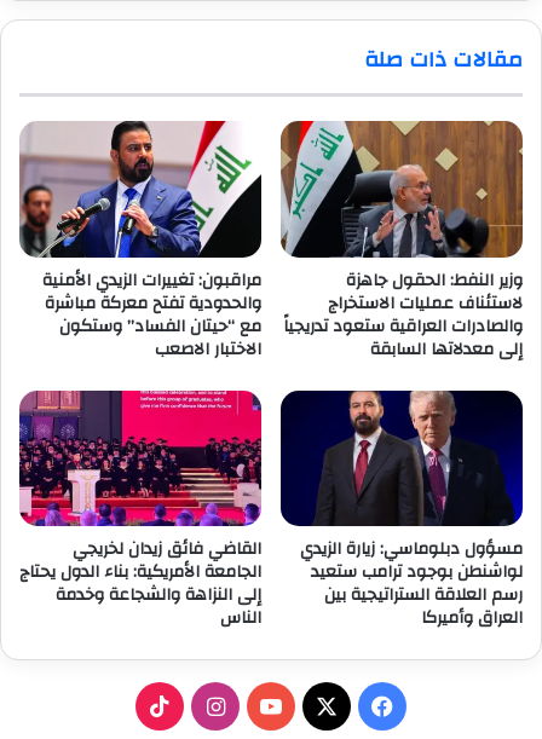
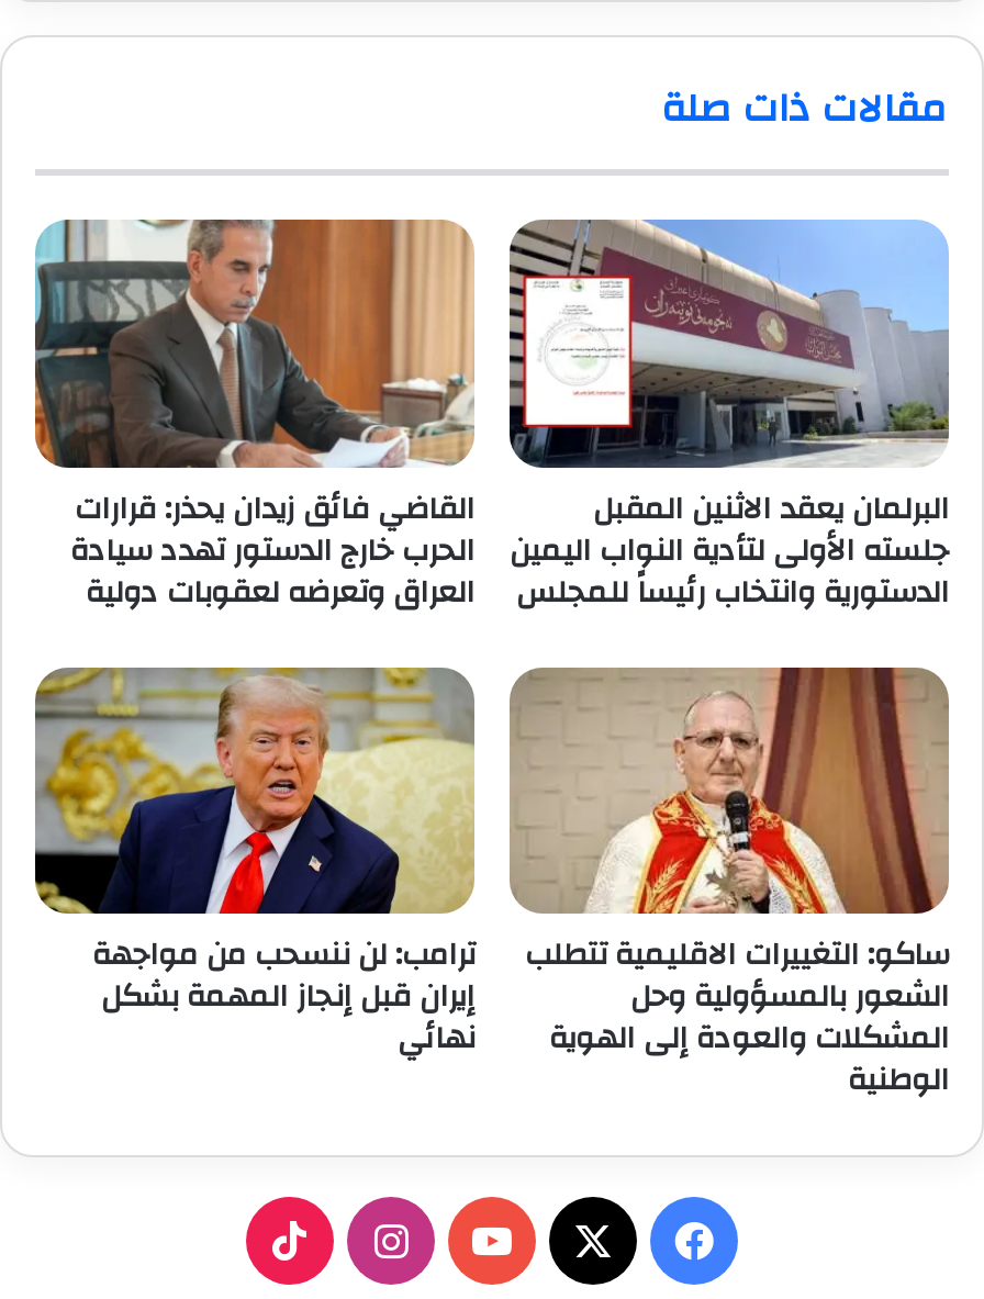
- [image]
- مراقبون: تغييرات الزيدي الأمنية
- والحدودية تفتح معركة مباشرة
- مع “حيتان الفساد” وستكون
- الاختبار الاصعب
+ [image]
+ القاضي فائق زيدان يحذر: قرارات
+ الحرب خارج الدستور تهدد سيادة
+ العراق وتعرضه لعقوبات دولية

- [image]
- وزير النفط: الحقول جاهزة
- لاستئناف عمليات الاستخراج
- والصادرات العراقية ستعود تدريجياً
- إلى معدلاتها السابقة
+ [image]
+ البرلمان يعقد الاثنين المقبل
+ جلسته الأولى لتأدية النواب اليمين
+ الدستورية وانتخاب رئيساً للمجلس

- [image]
- القاضي فائق زيدان لخريجي
- الجامعة الأمريكية: بناء الدول يحتاج
- إلى النزاهة والشجاعة وخدمة
- الناس
+ [image]
+ ترامب: لن ننسحب من مواجهة
+ إيران قبل إنجاز المهمة بشكل
+ نهائي

- [image]
- مسؤول دبلوماسي: زيارة الزيدي
- لواشنطن بوجود ترامب ستعيد
- رسم العلاقة الستراتيجية بين
- العراق وأميركا
+ [image]
+ ساكو: التغييرات الاقليمية تتطلب
+ الشعور بالمسؤولية وحل
+ المشكلات والعودة إلى الهوية
+ الوطنية
